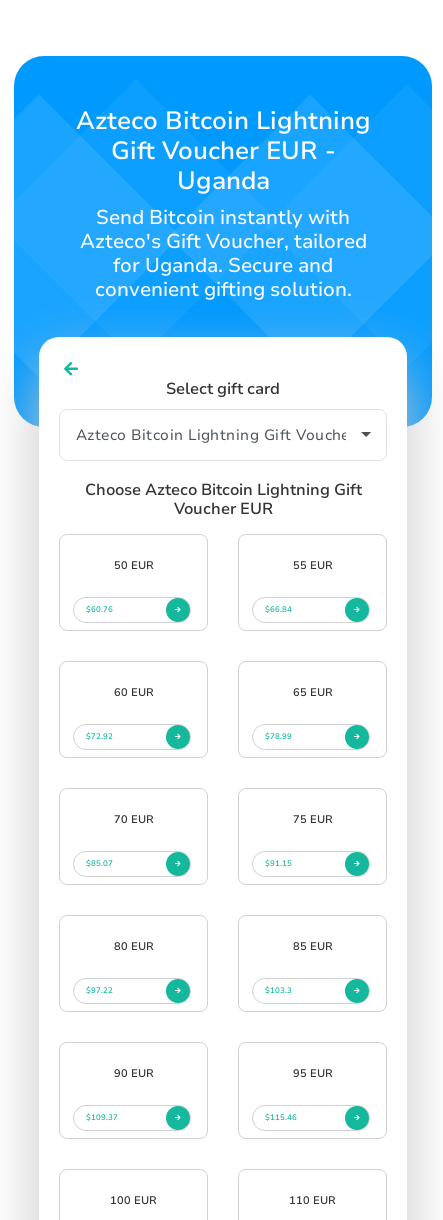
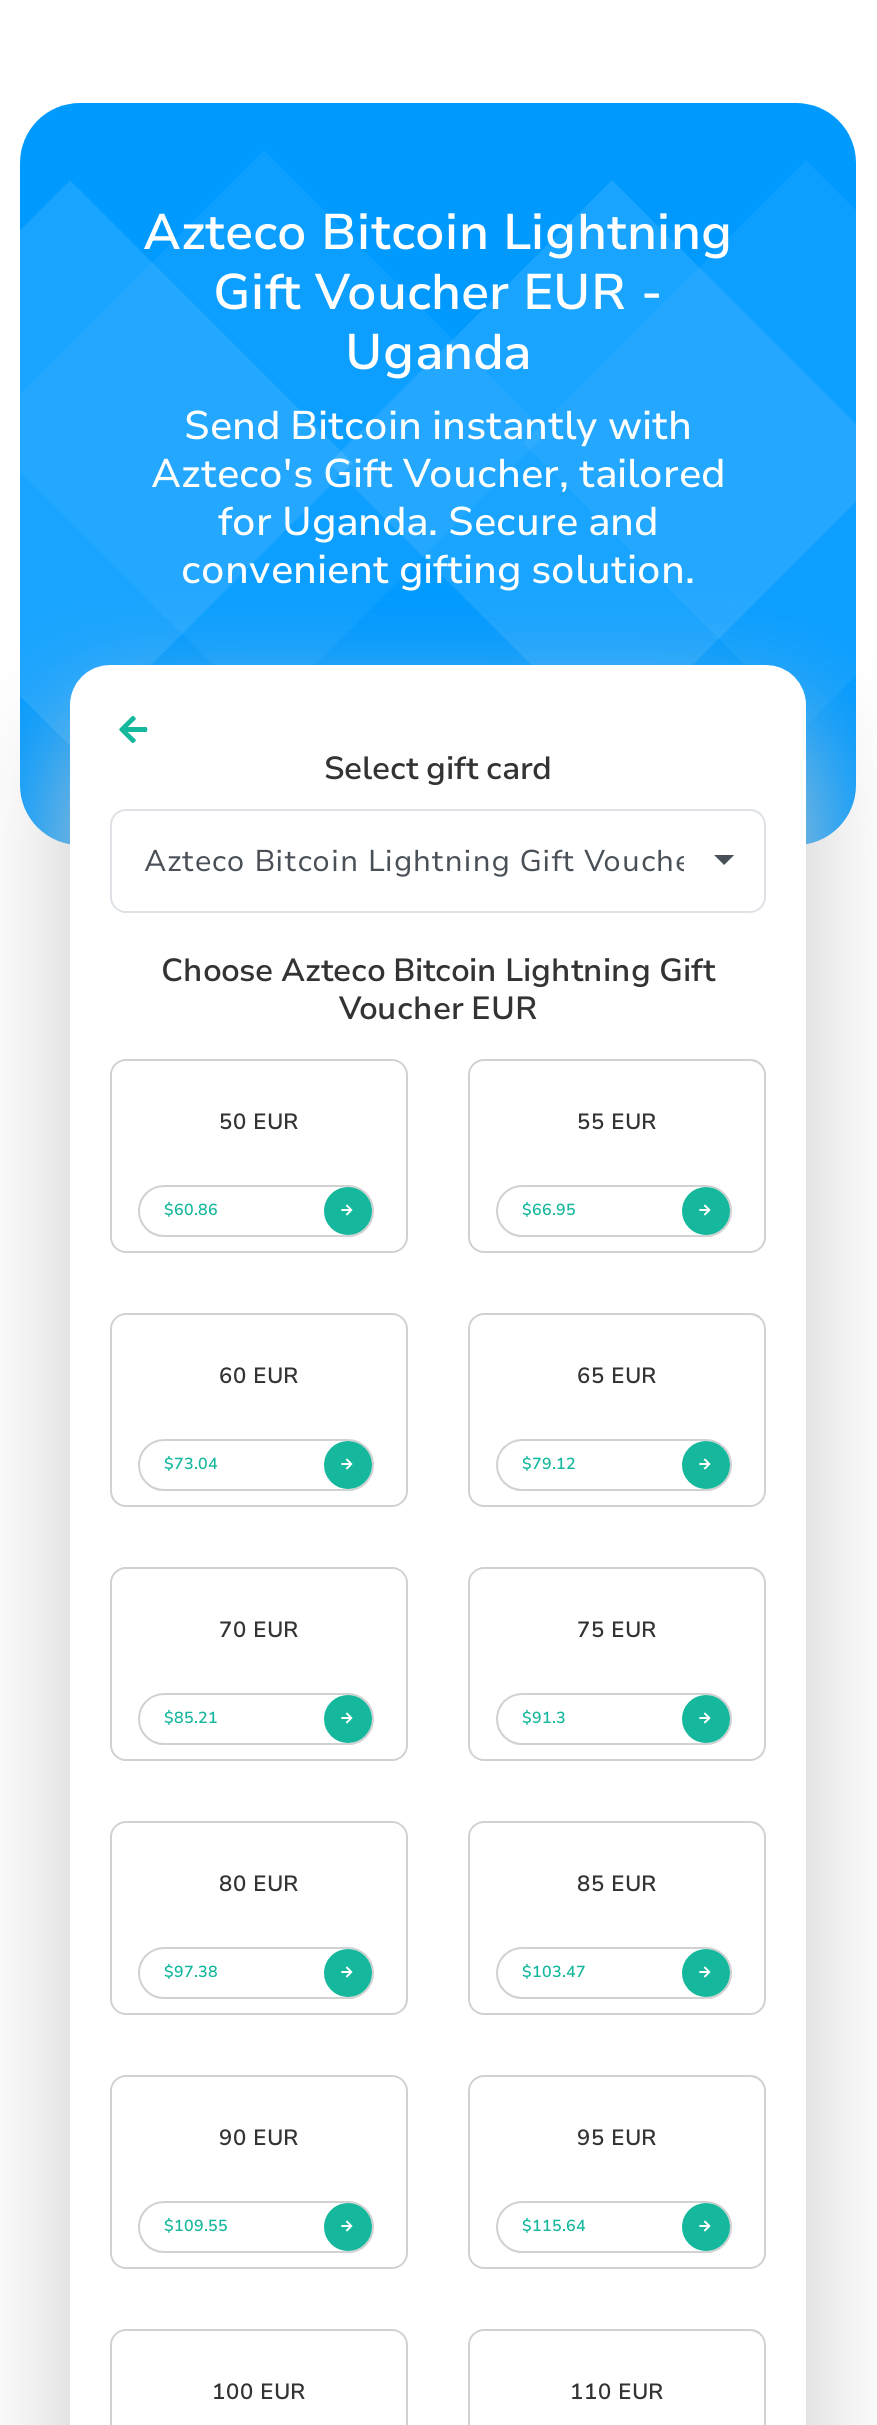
- $60.76
+ $60.86

- $66.84
+ $66.95

- $72.92
+ $73.04

- $78.99
+ $79.12

- $85.07
+ $85.21

- $91.15
+ $91.3

- $97.22
+ $97.38

- $103.3
+ $103.47

- $109.37
+ $109.55

- $115.46
+ $115.64
